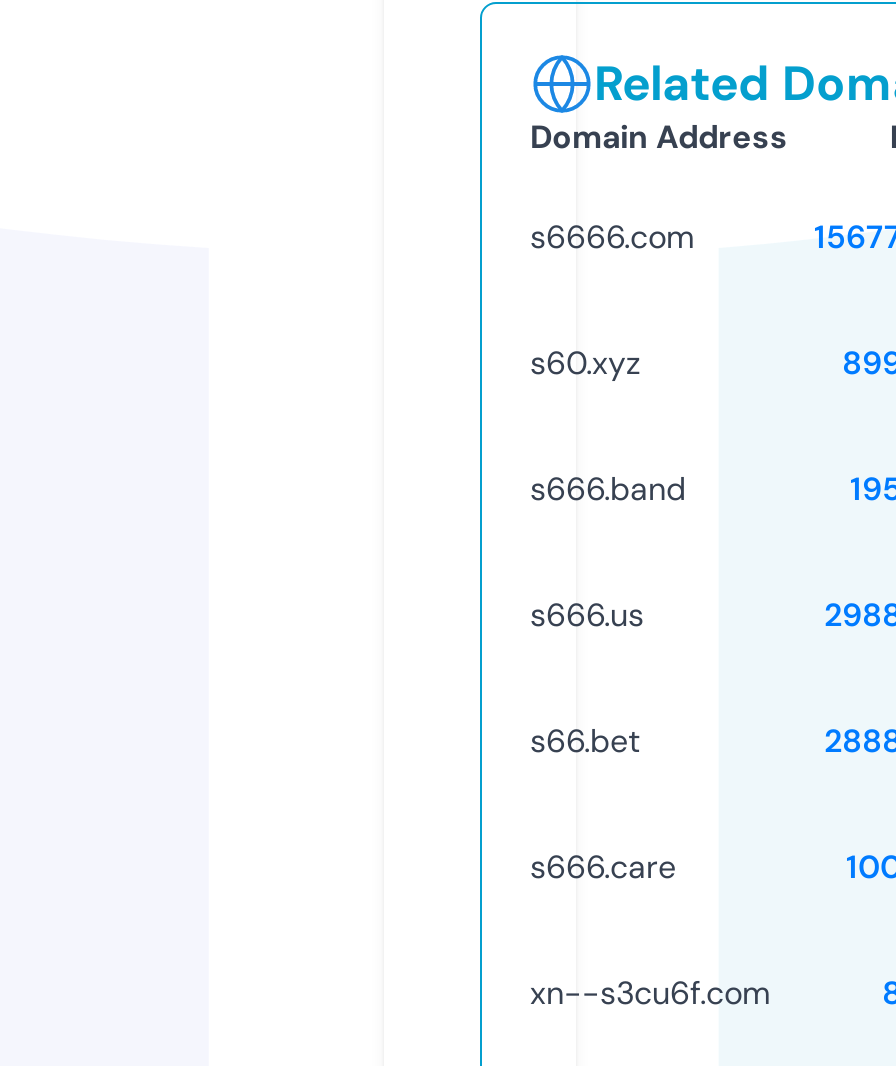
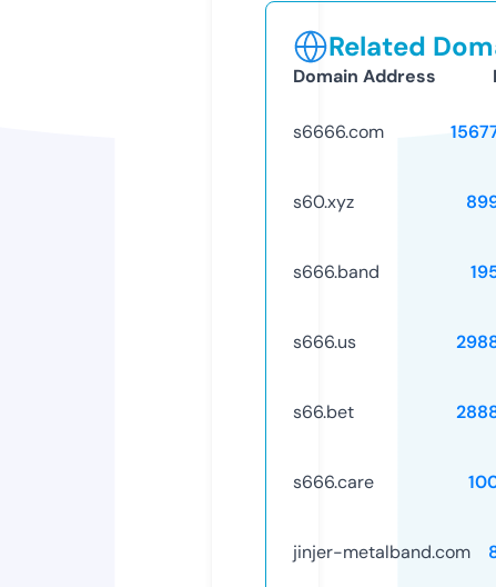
- xn--s3cu6f.com
+ jinjer-metalband.com
